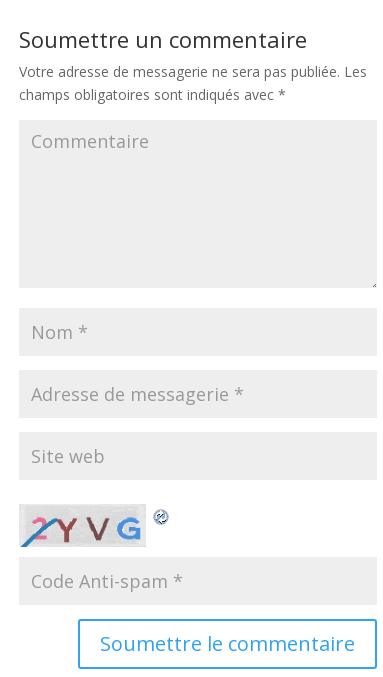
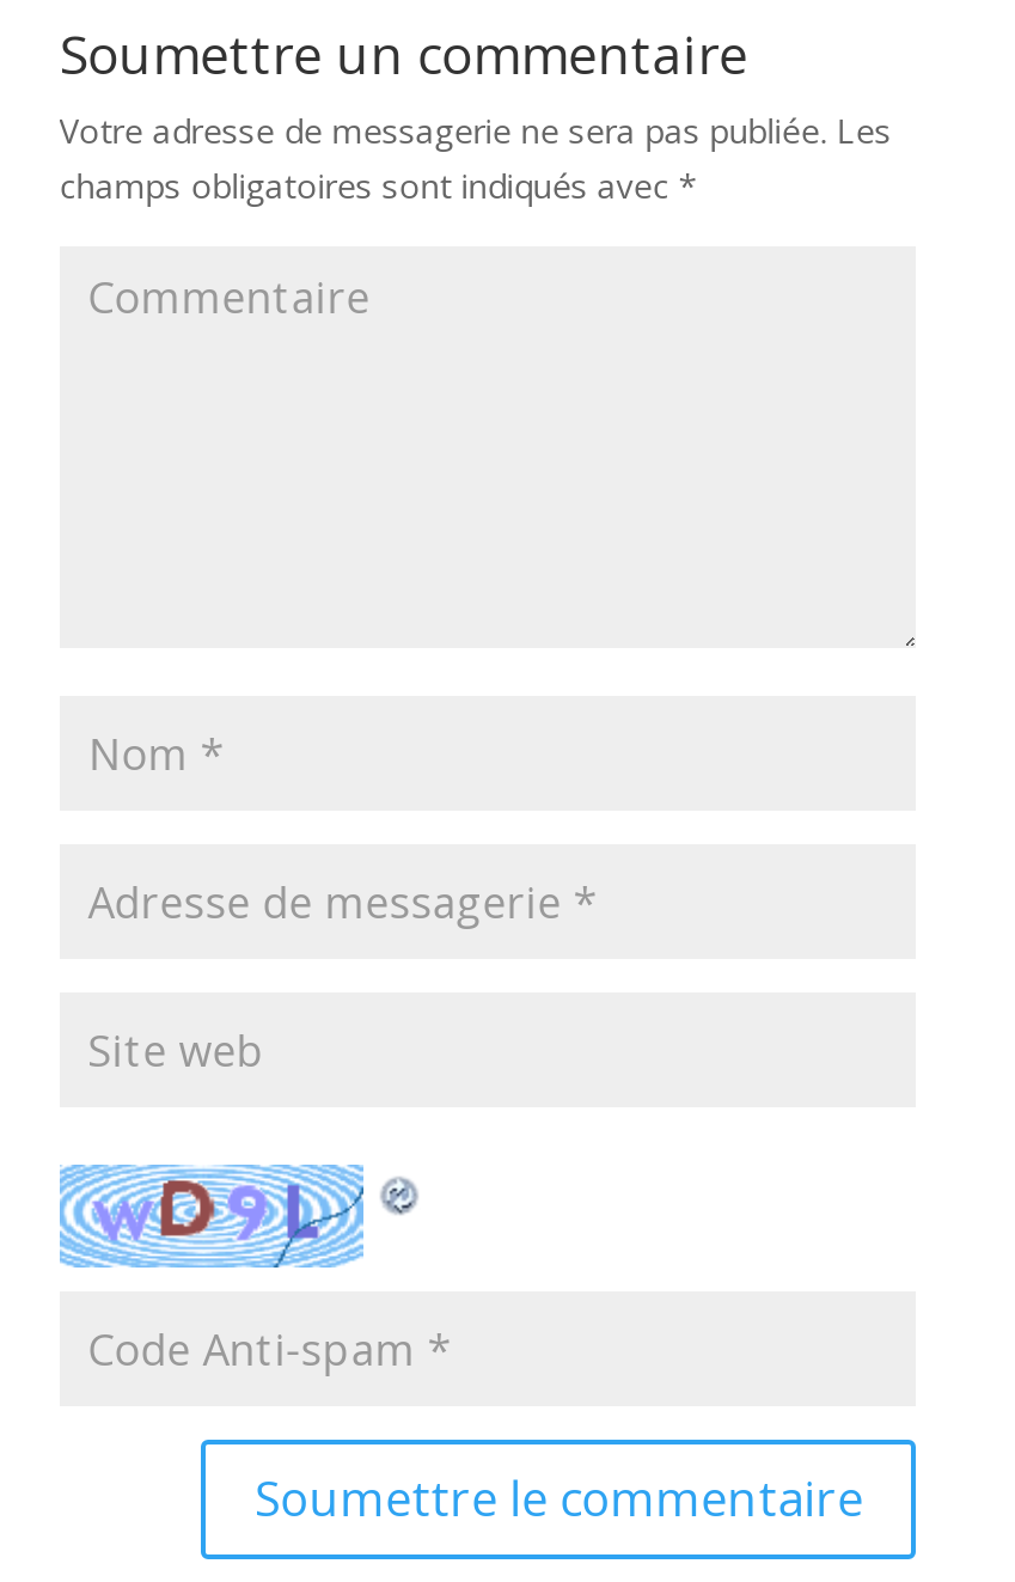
- [image]
+ [image]
